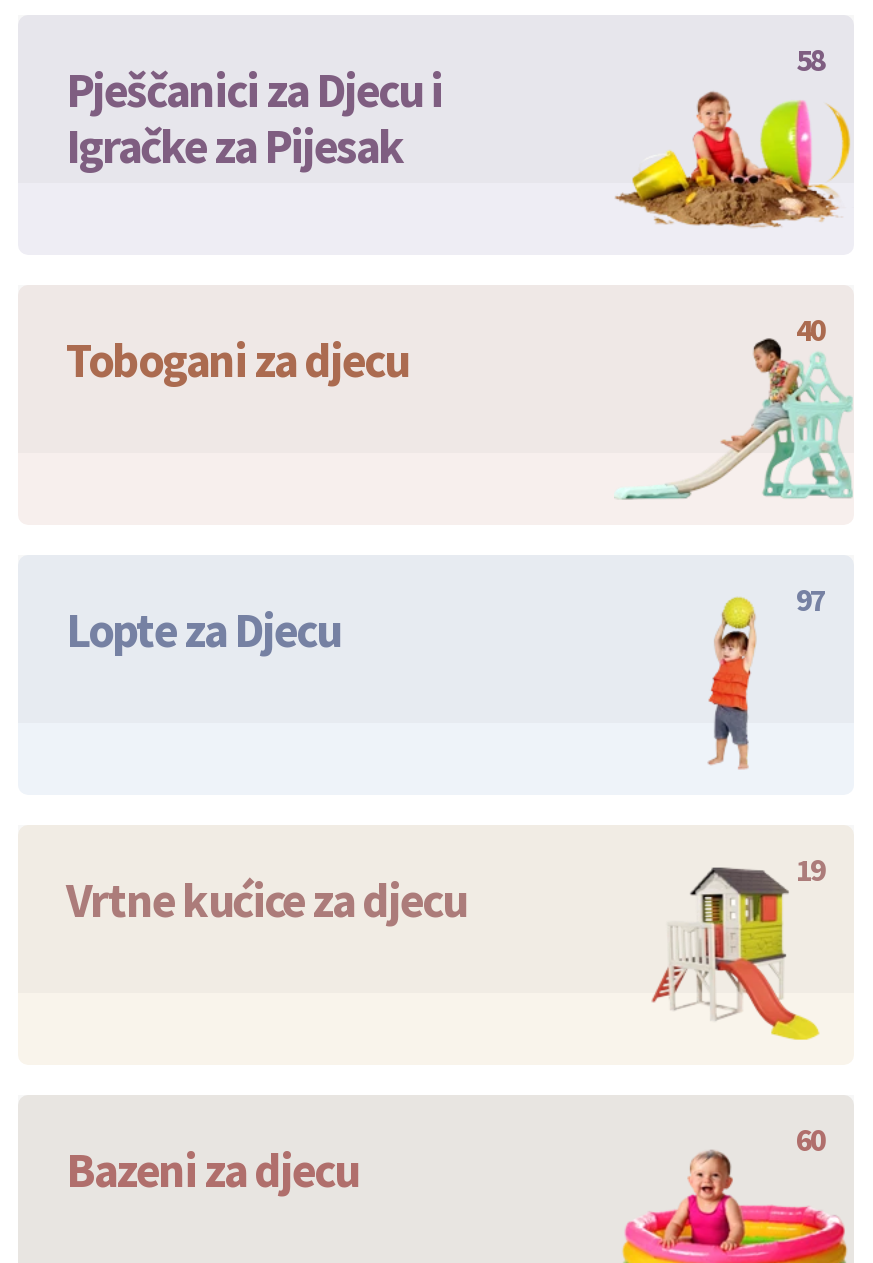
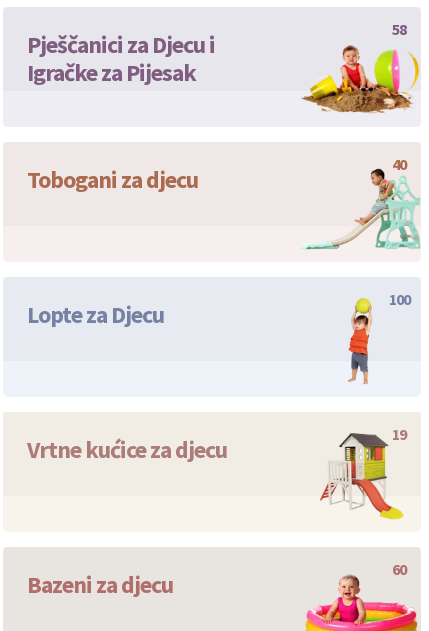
- 97
+ 100
